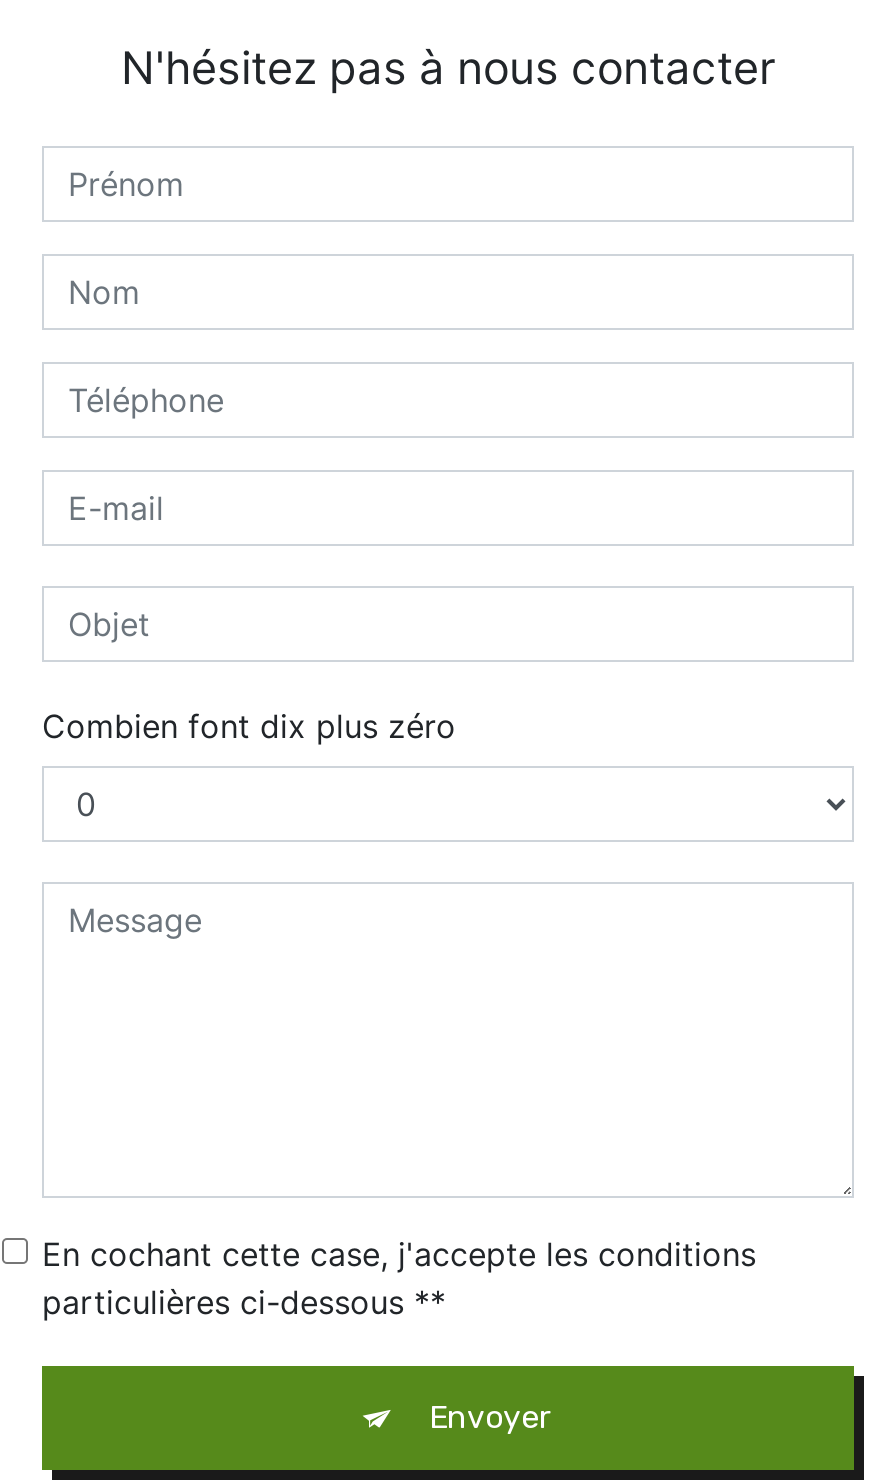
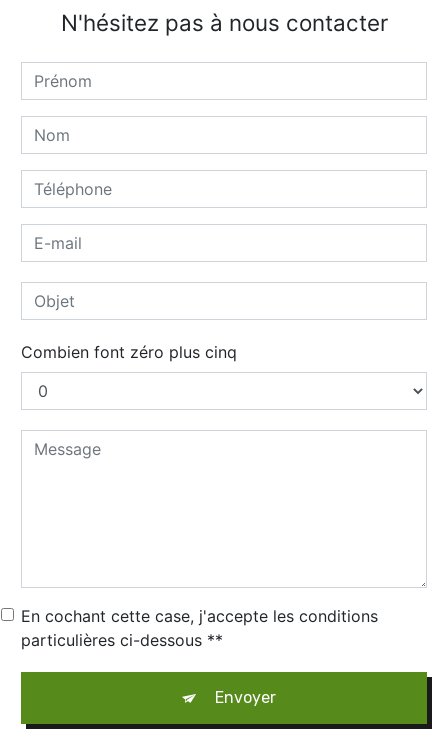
- Combien font dix plus zéro
+ Combien font zéro plus cinq
